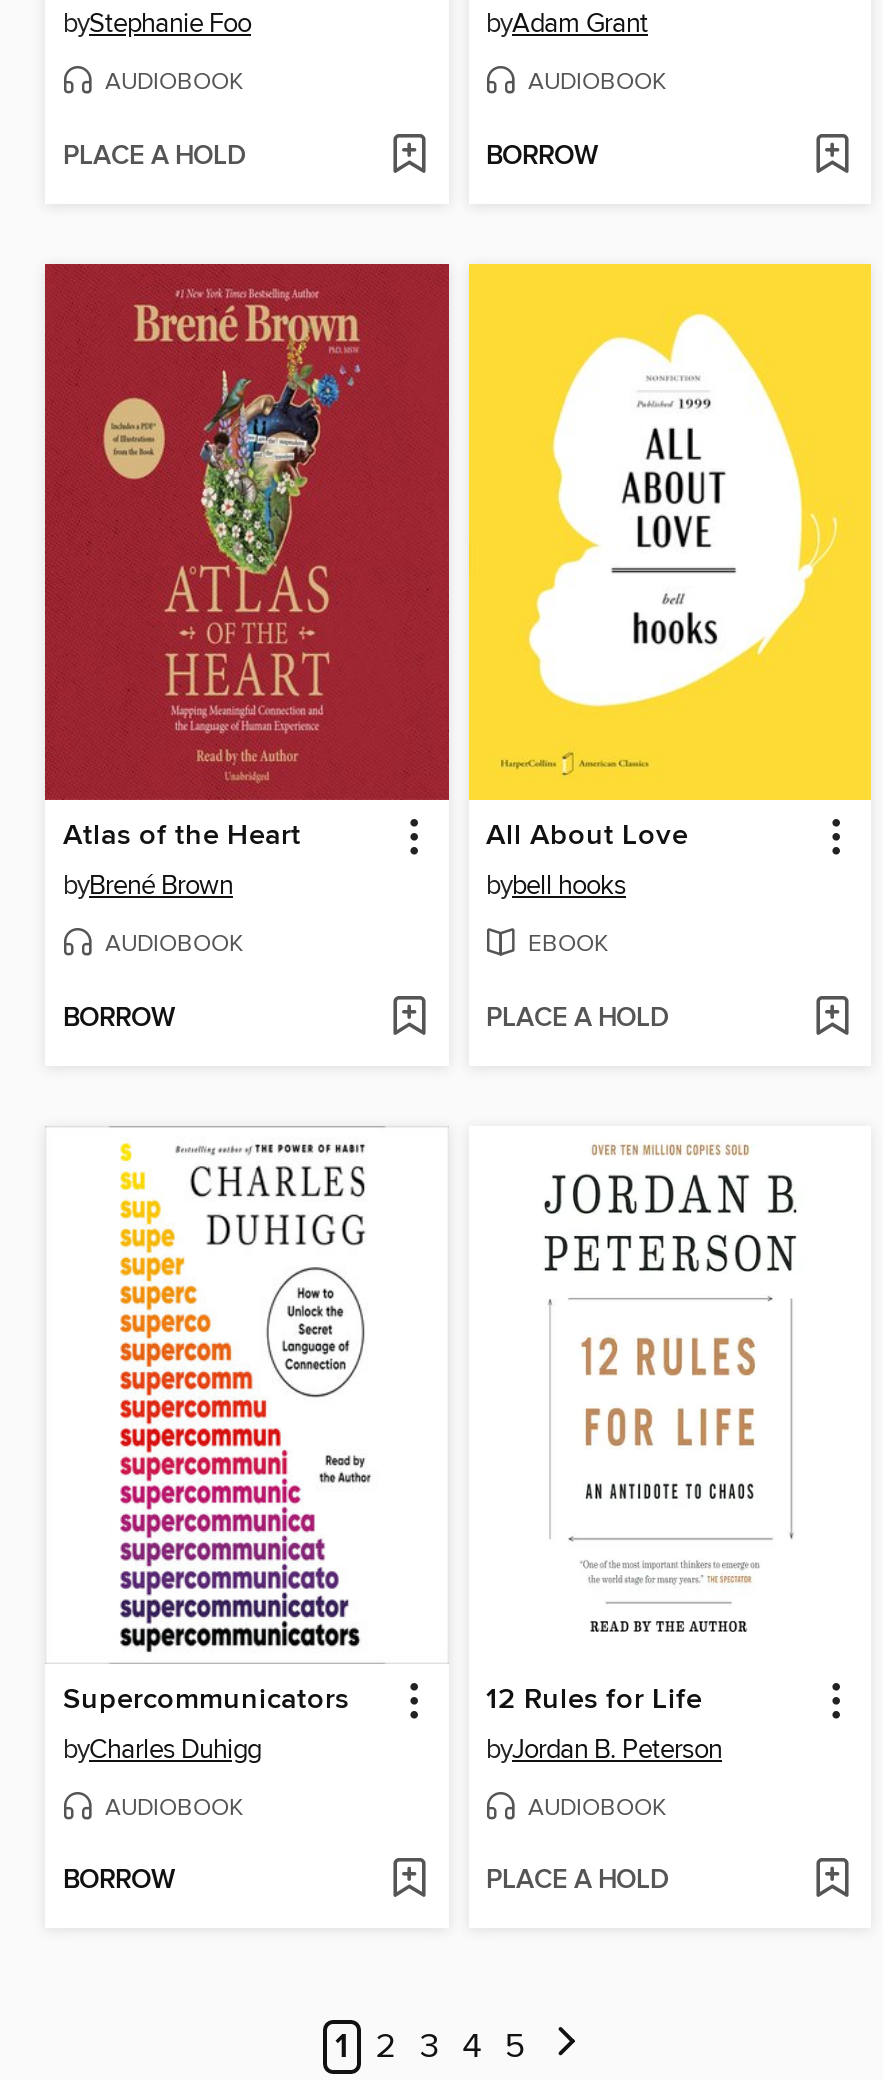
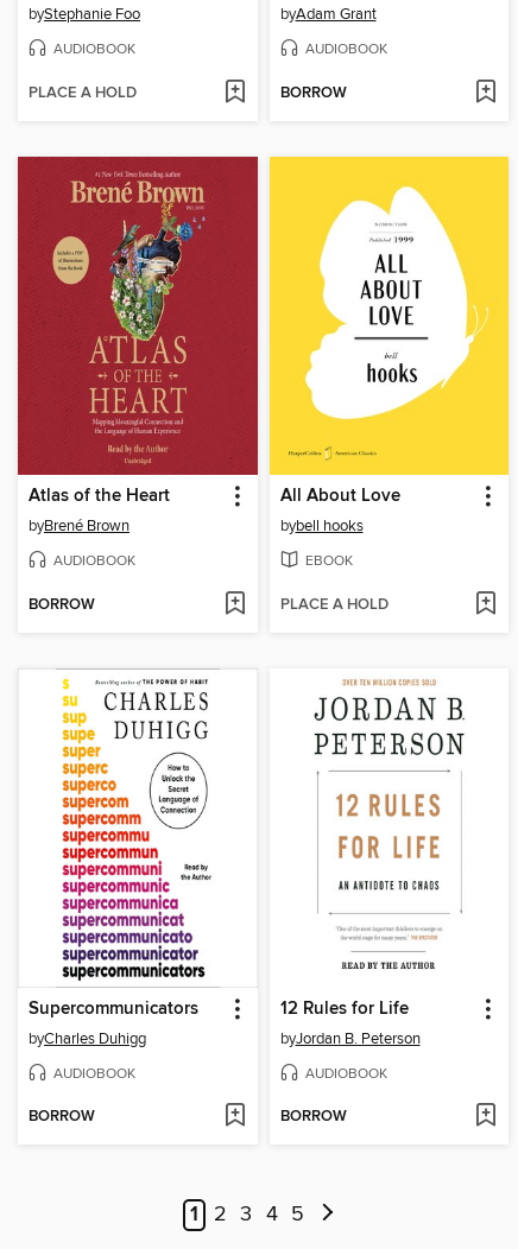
- PLACE A HOLD
+ BORROW
